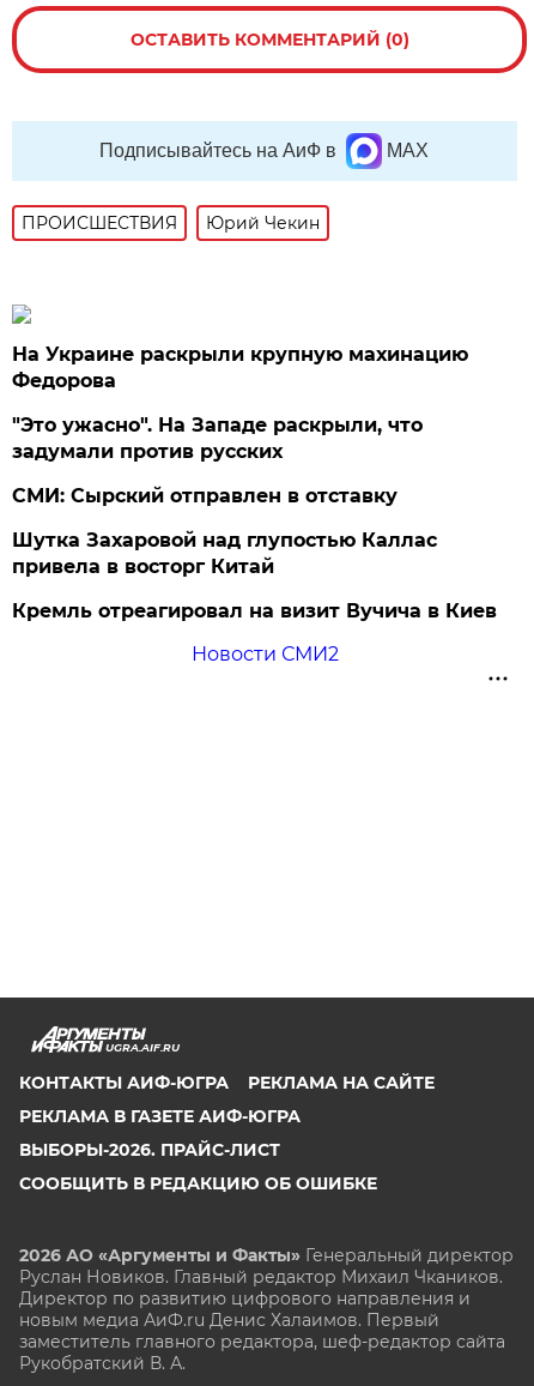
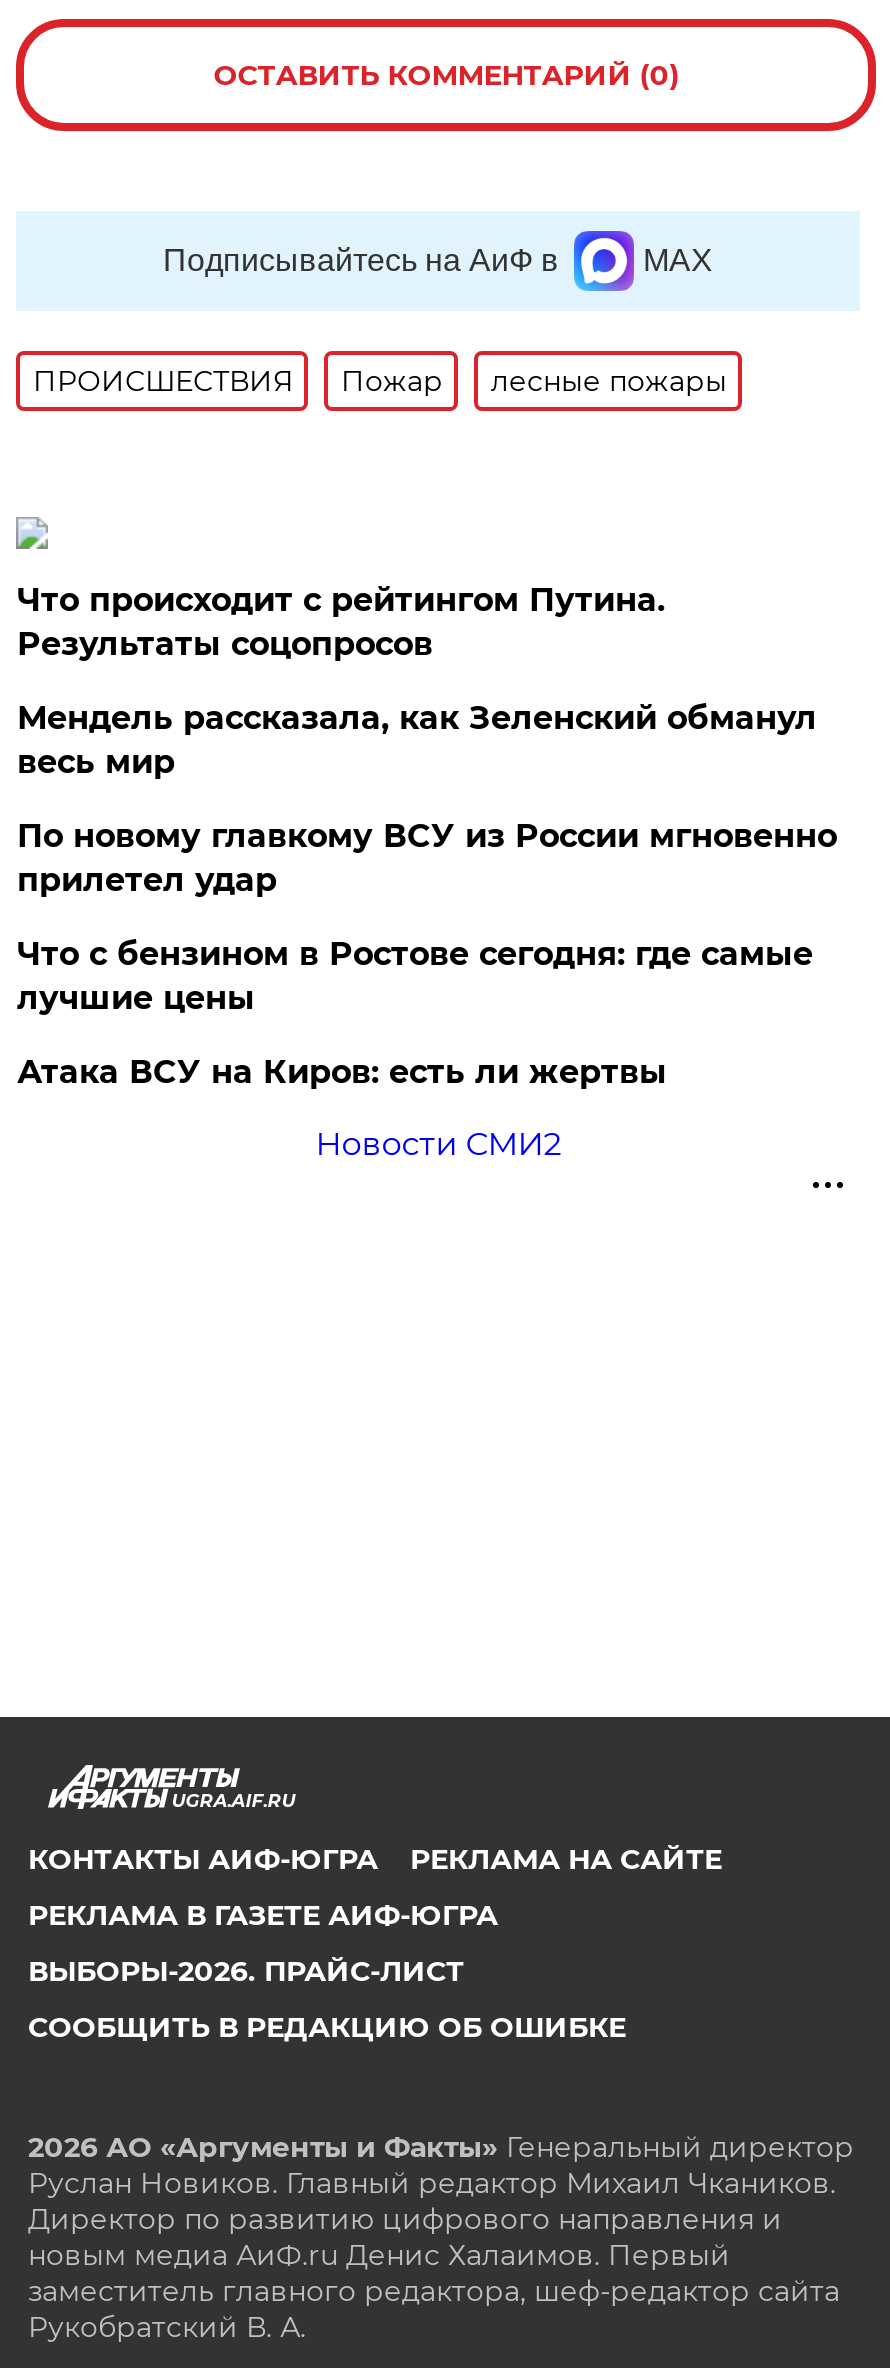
- Юрий Чекин
+ Пожар
+ лесные пожары

- На Украине раскрыли крупную махинацию
- Федорова
+ Что происходит с рейтингом Путина.
+ Результаты соцопросов

- "Это ужасно". На Западе раскрыли, что
- задумали против русских
+ Мендель рассказала, как Зеленский обманул
+ весь мир

- СМИ: Сырский отправлен в отставку
+ По новому главкому ВСУ из России мгновенно
+ прилетел удар

- Шутка Захаровой над глупостью Каллас
- привела в восторг Китай
+ Что с бензином в Ростове сегодня: где самые
+ лучшие цены

- Кремль отреагировал на визит Вучича в Киев
+ Атака ВСУ на Киров: есть ли жертвы
